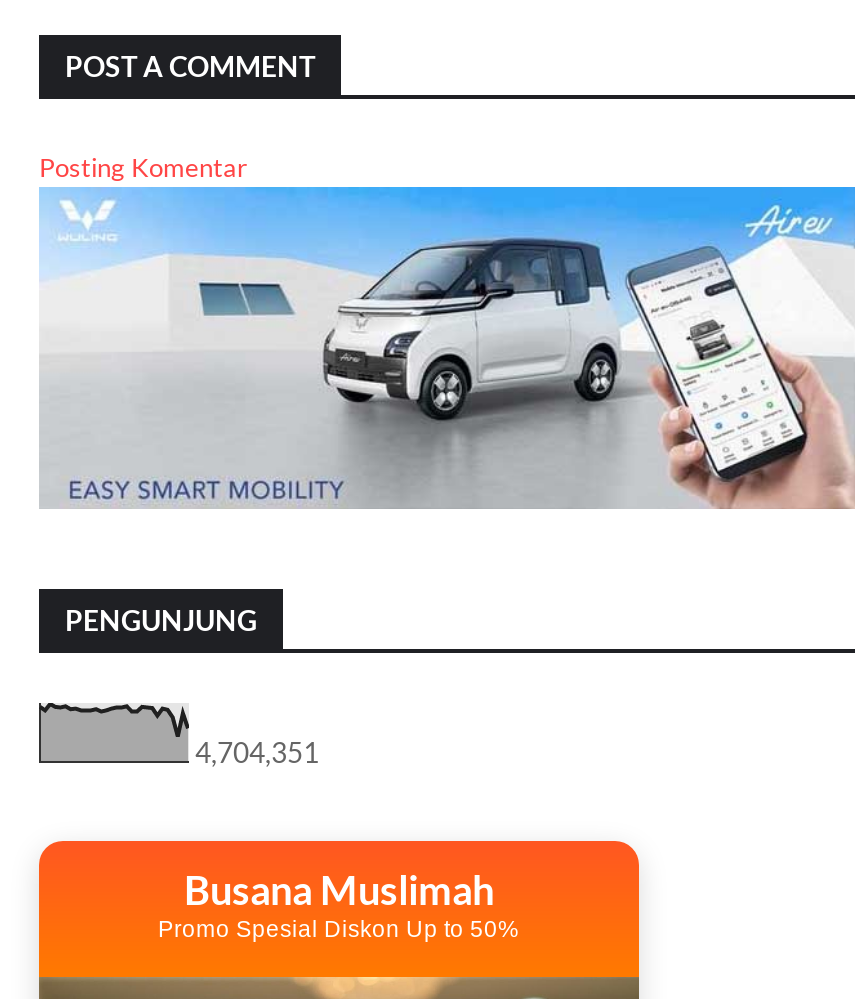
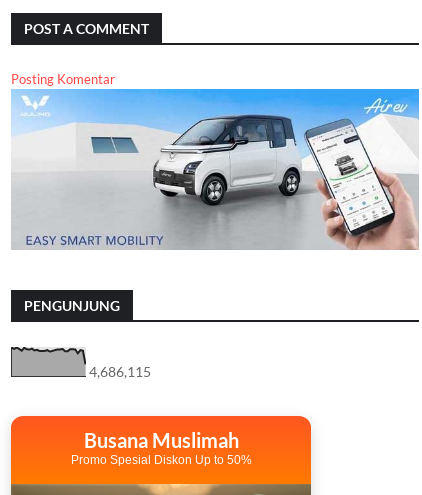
- 4,704,351
+ 4,686,115
